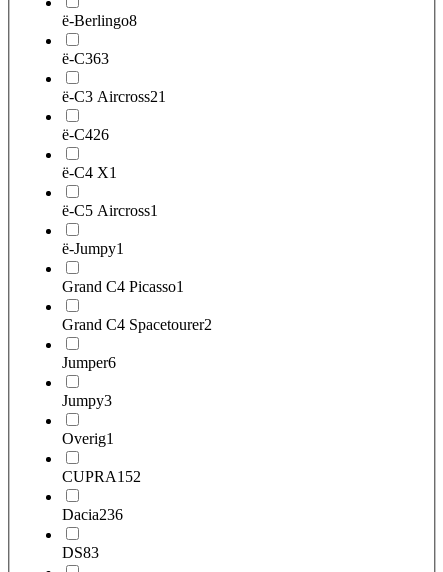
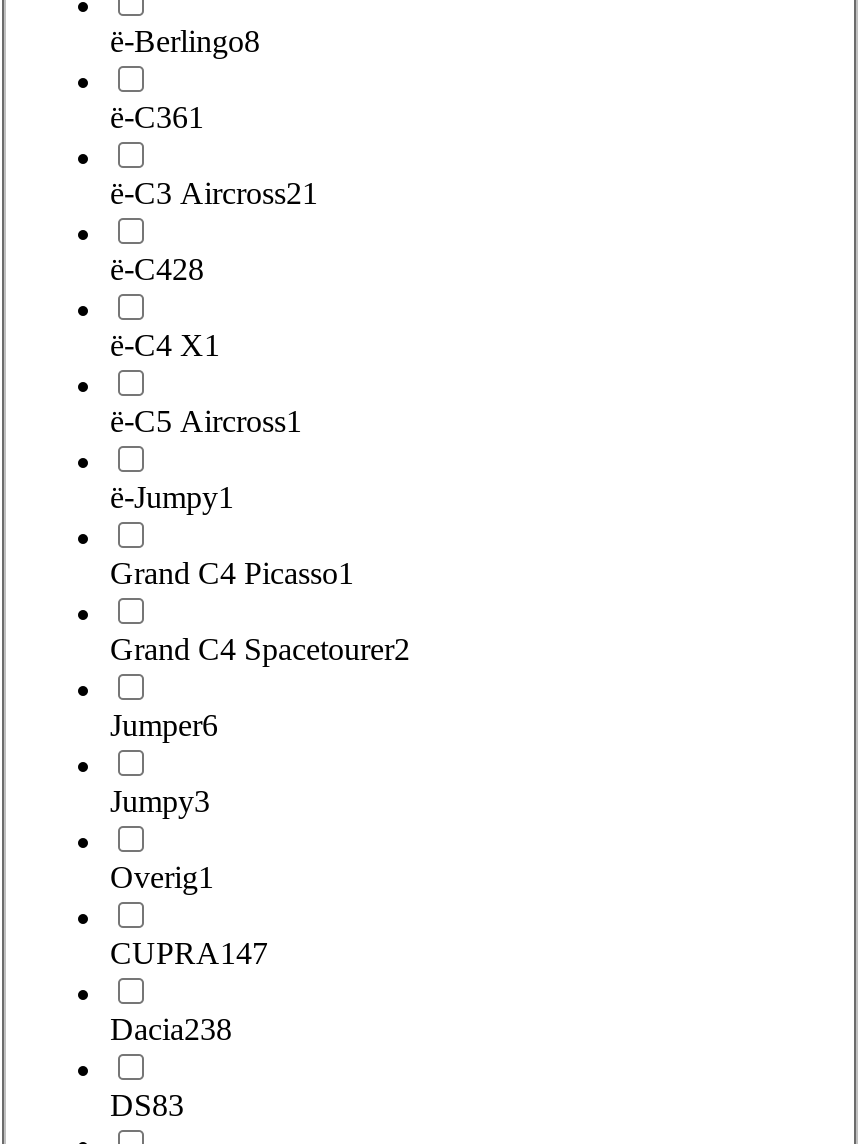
- ë-C363
+ ë-C361

- ë-C426
+ ë-C428

- CUPRA 152
+ CUPRA 147

- Dacia236
+ Dacia238
